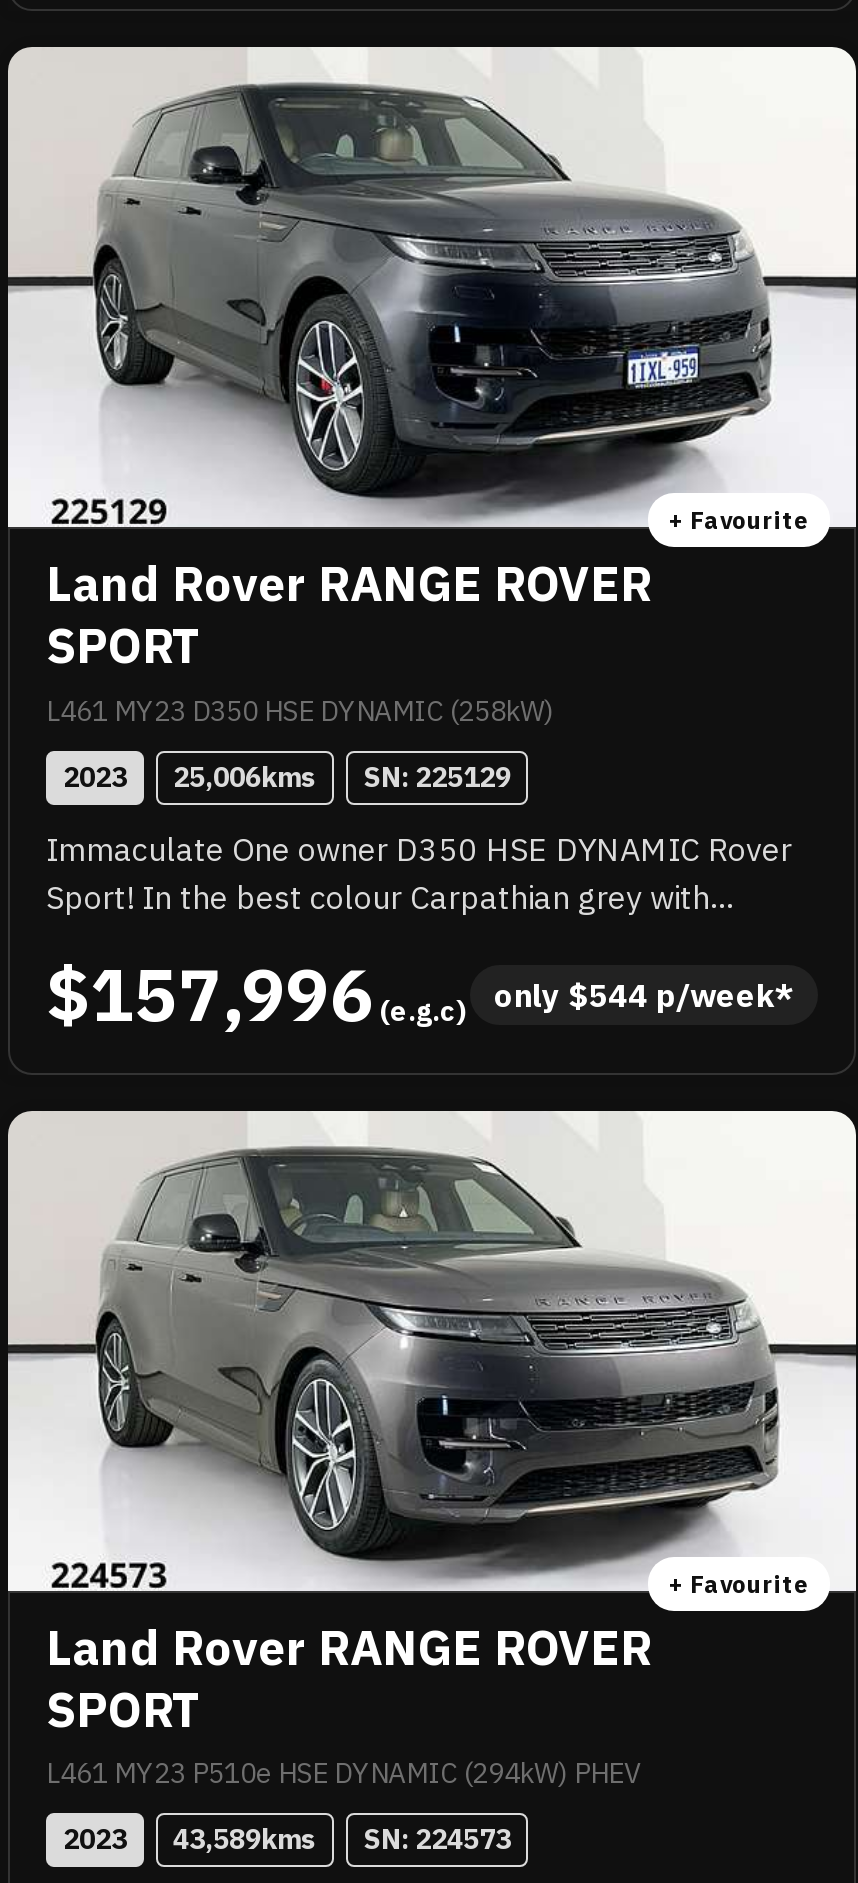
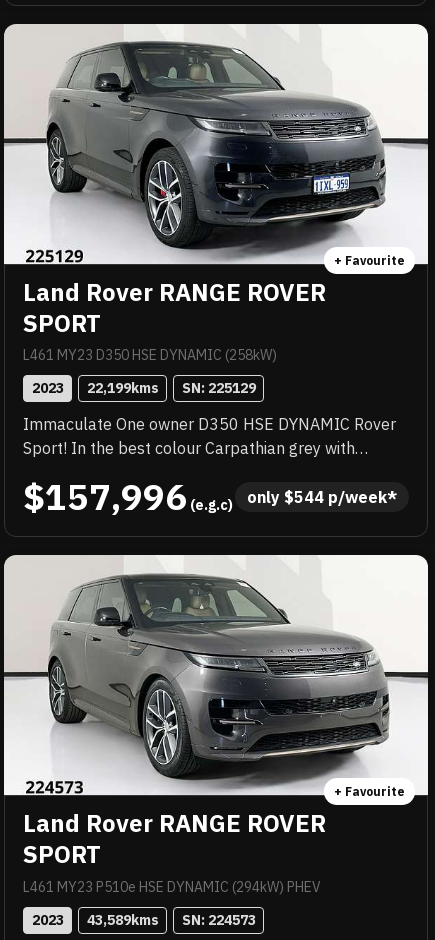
- 2023 25,006kms SN: 225129
+ 2023 22,199kms SN: 225129
